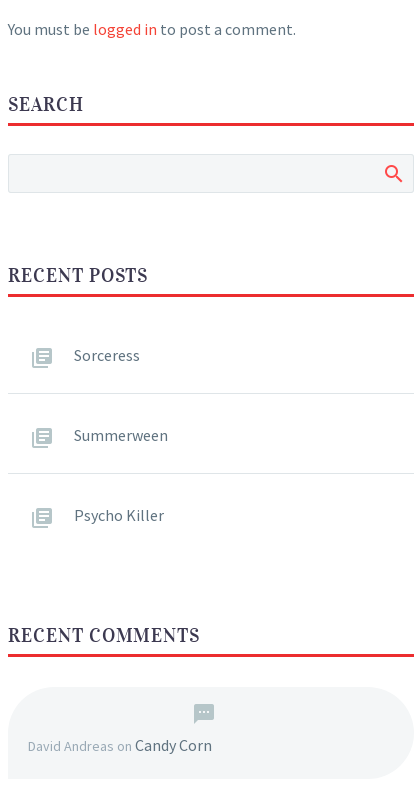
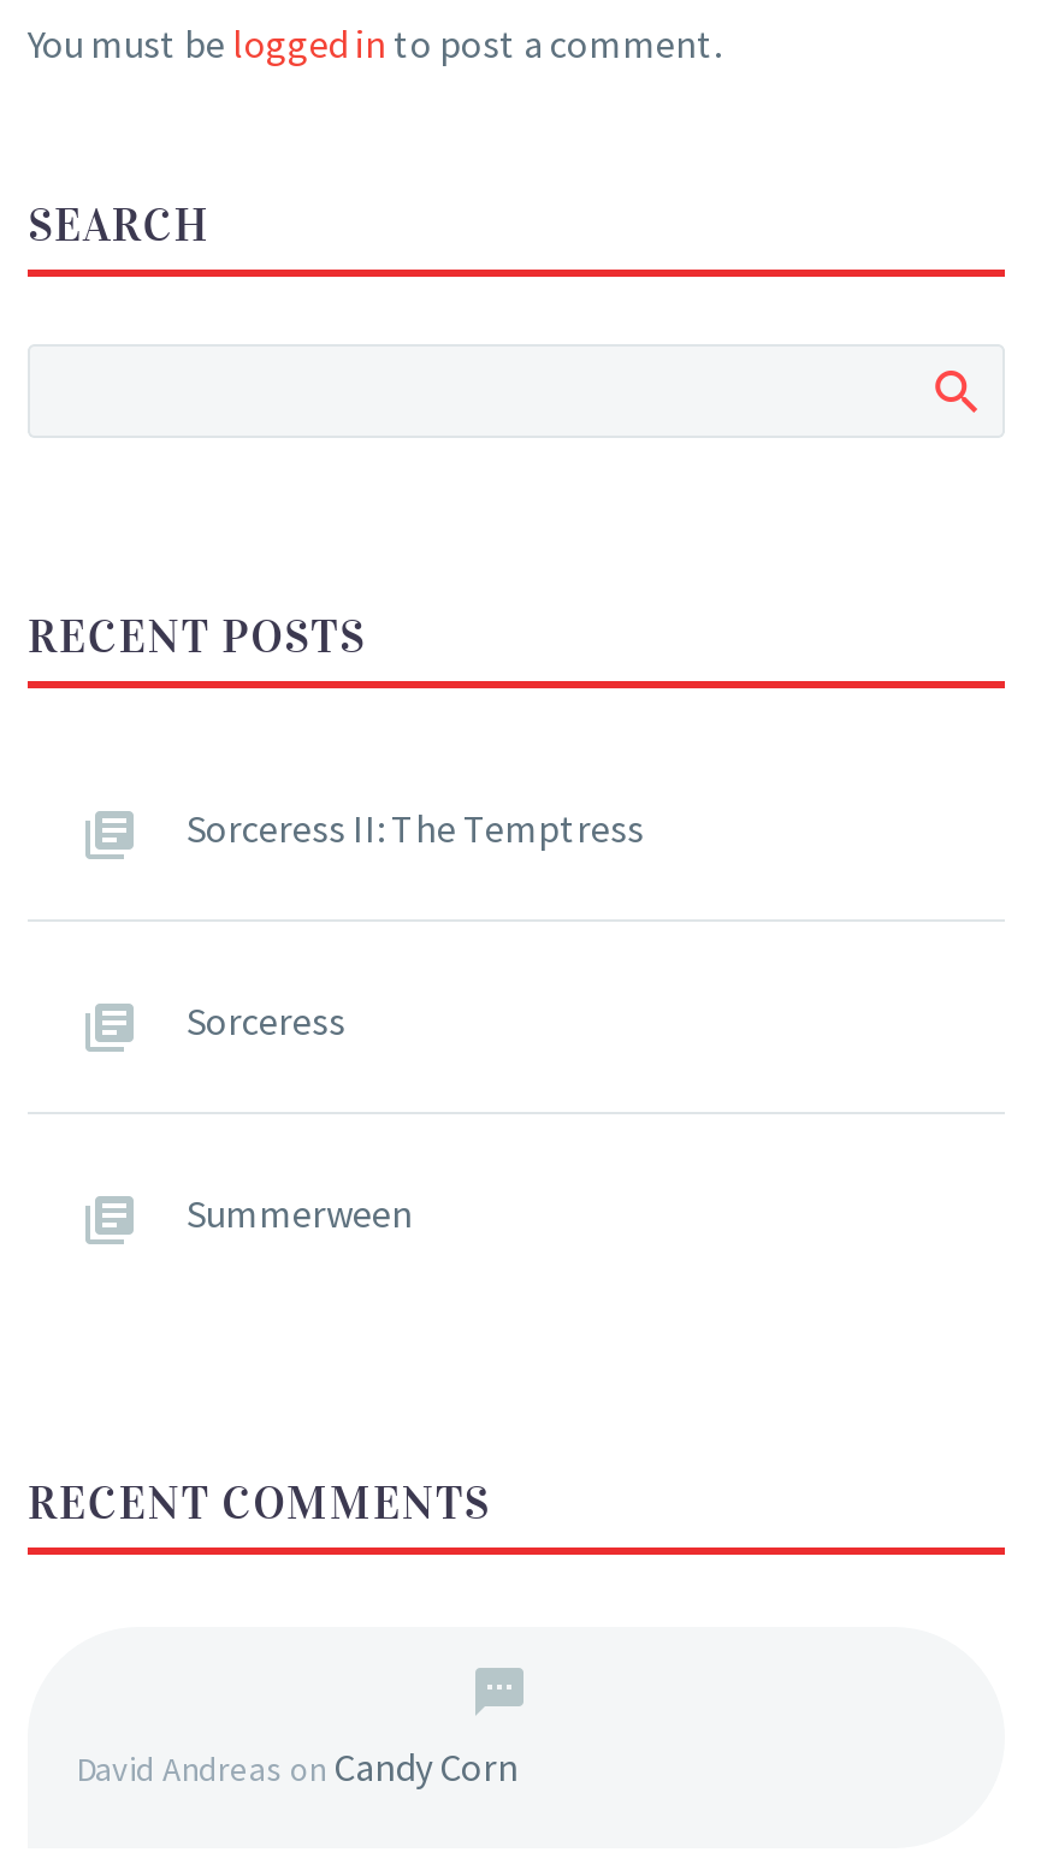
+ Sorceress II: The Temptress

moved down: Sorceress | Summerween

- Psycho Killer
